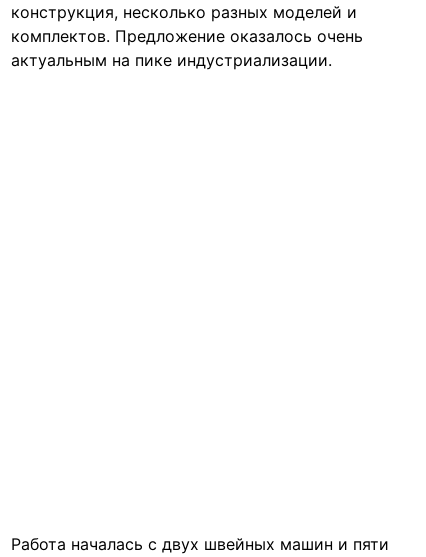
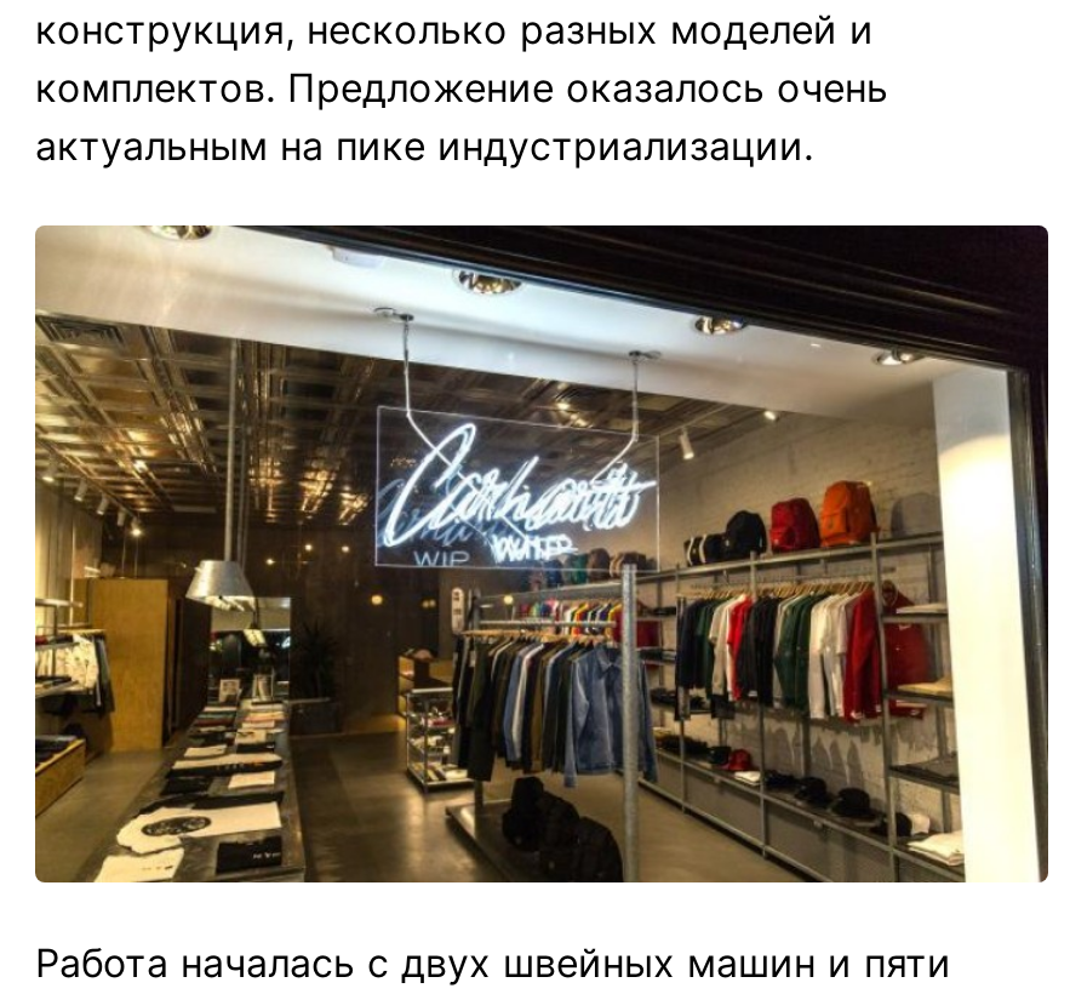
+ [image]
